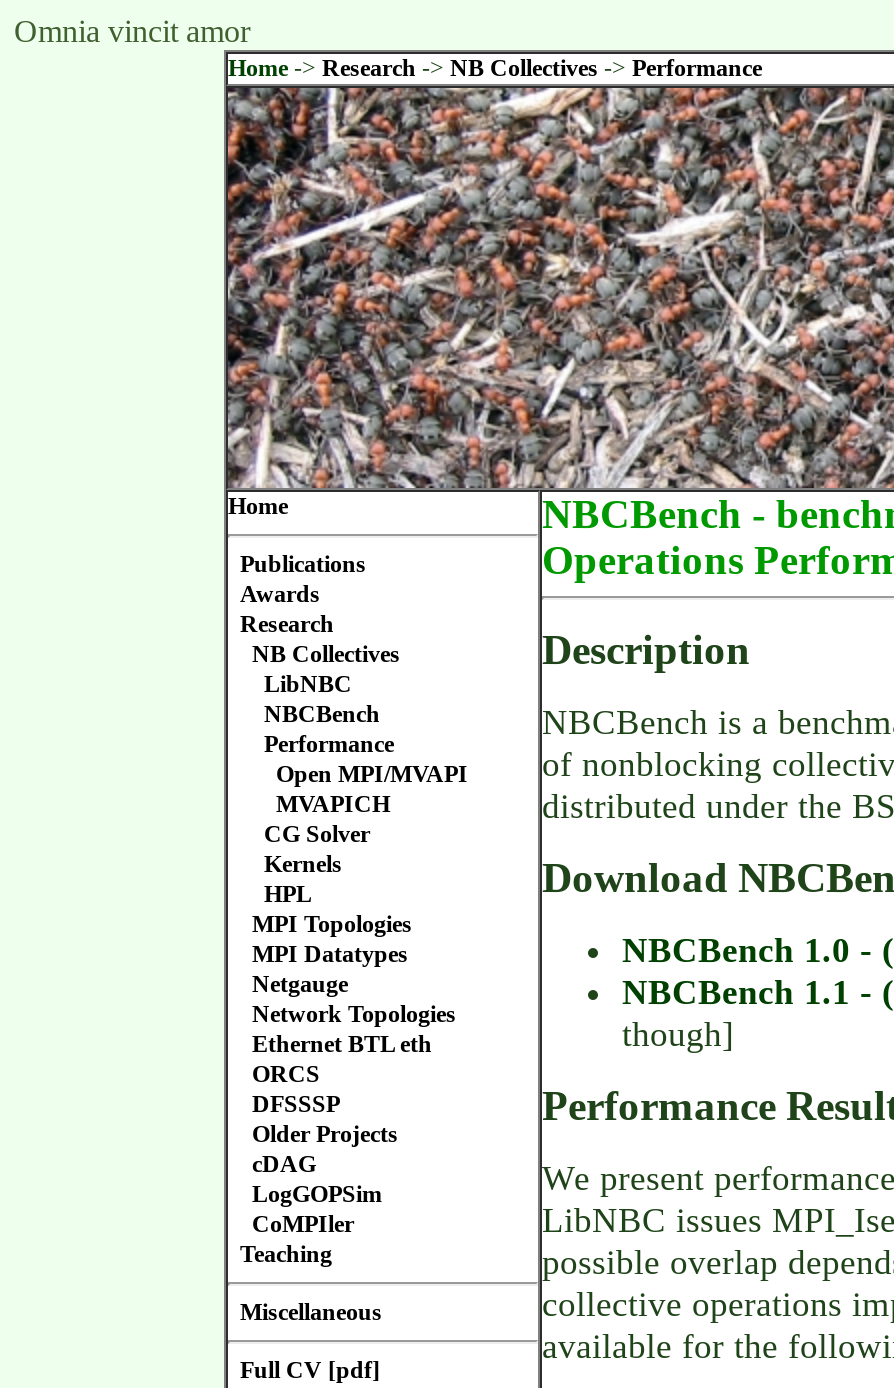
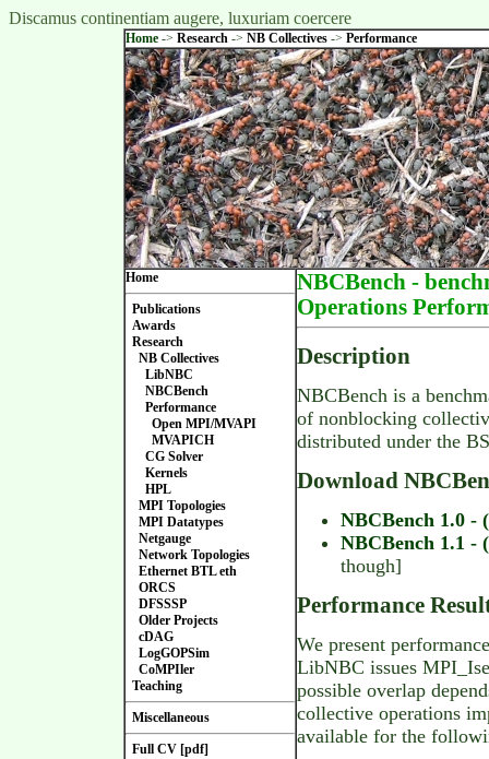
- Omnia vincit amor
+ Discamus continentiam augere, luxuriam coercere
